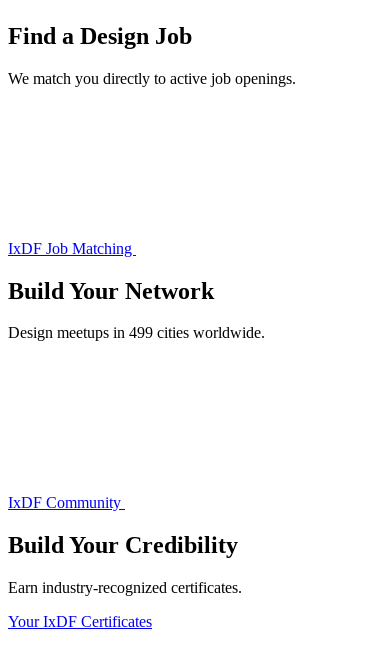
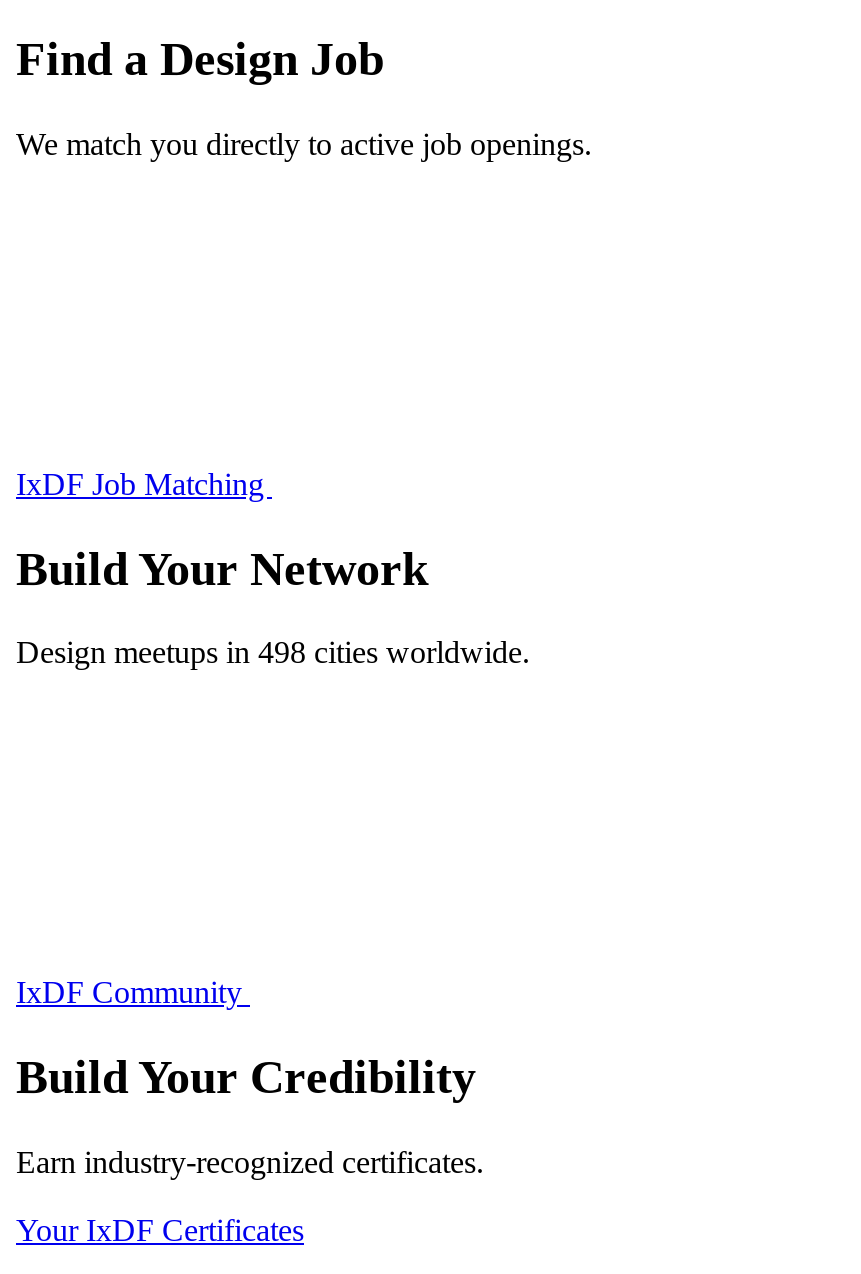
- Design meetups in 499 cities worldwide.
+ Design meetups in 498 cities worldwide.
